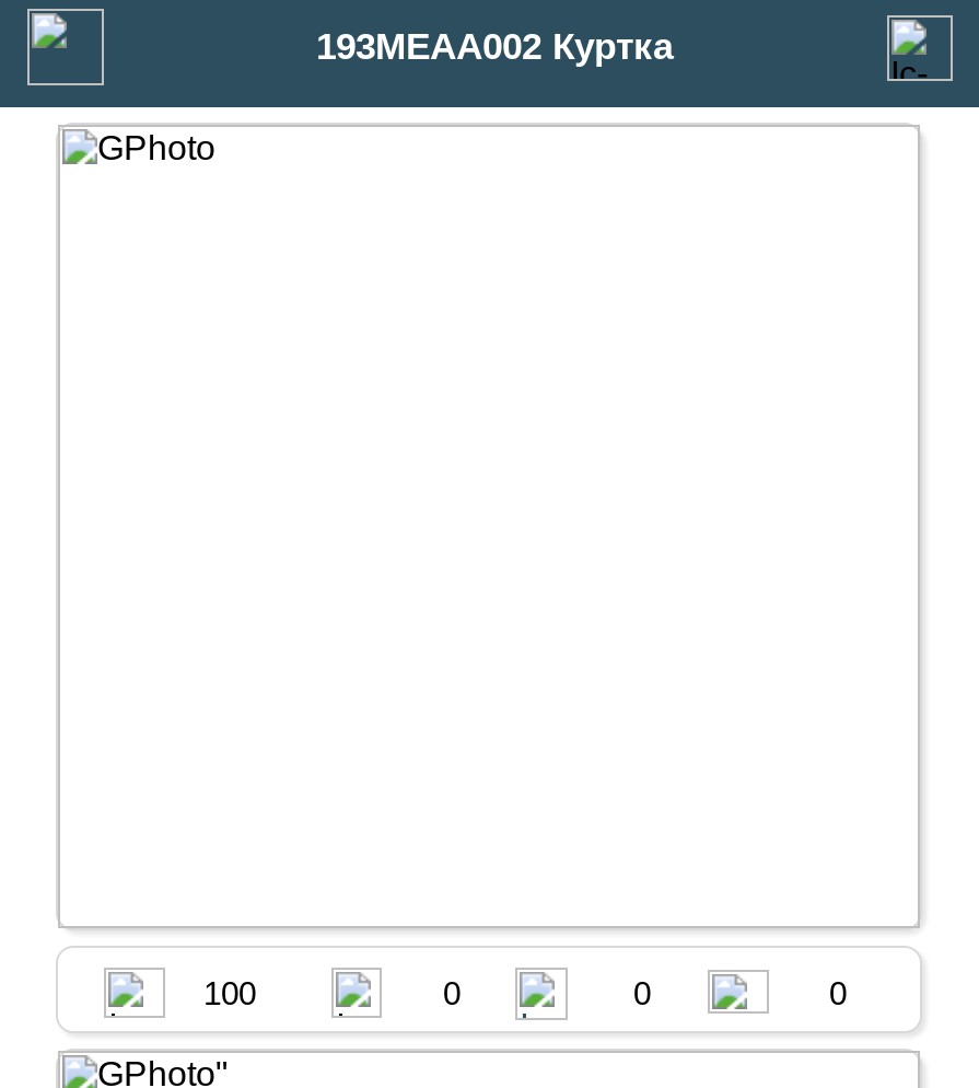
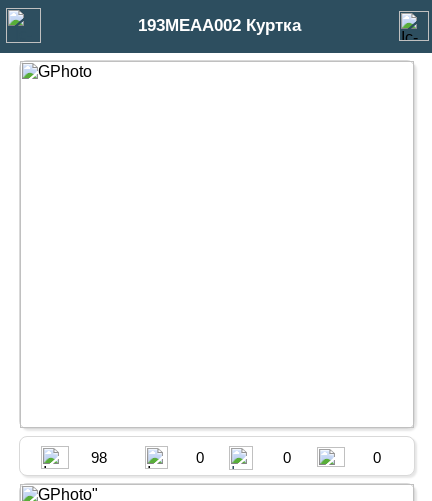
- 100
+ 98
